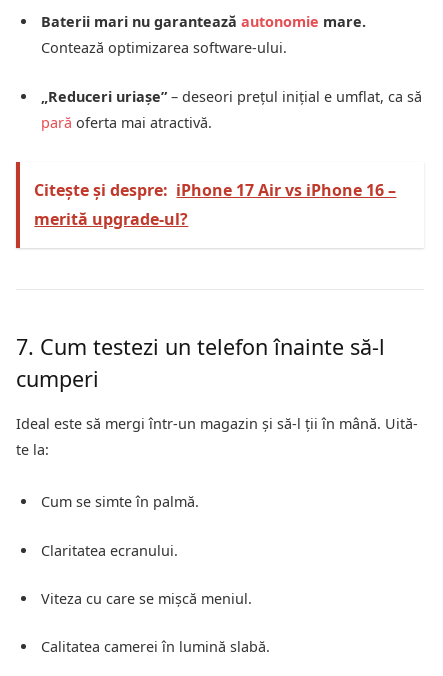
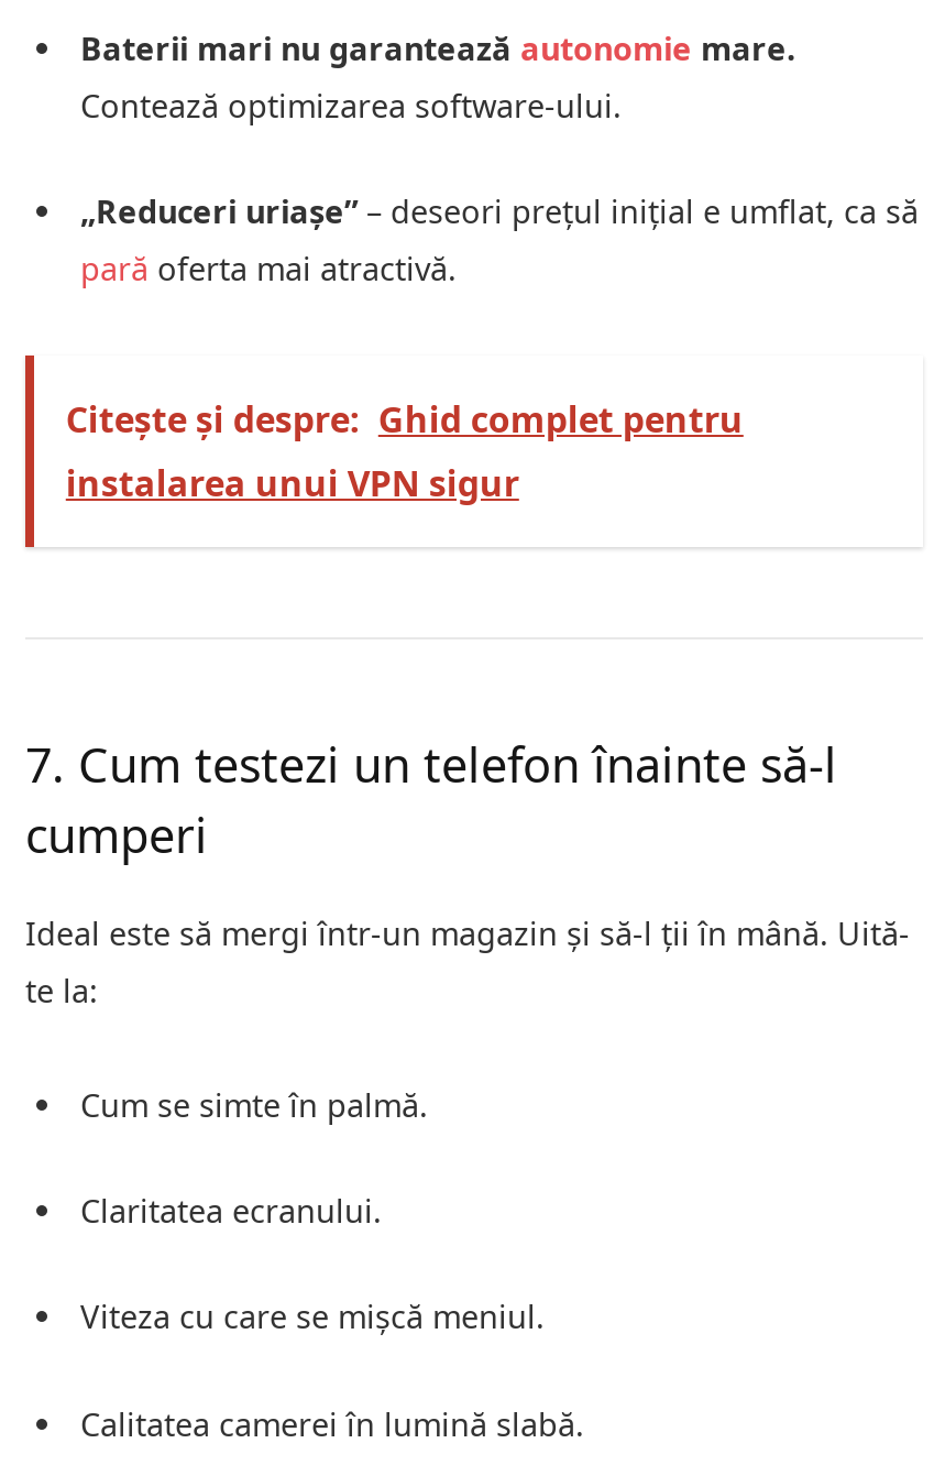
- Citește și despre: iPhone 17 Air vs iPhone 16 –
- merită upgrade-ul?
+ Citește și despre: Ghid complet pentru
+ instalarea unui VPN sigur
